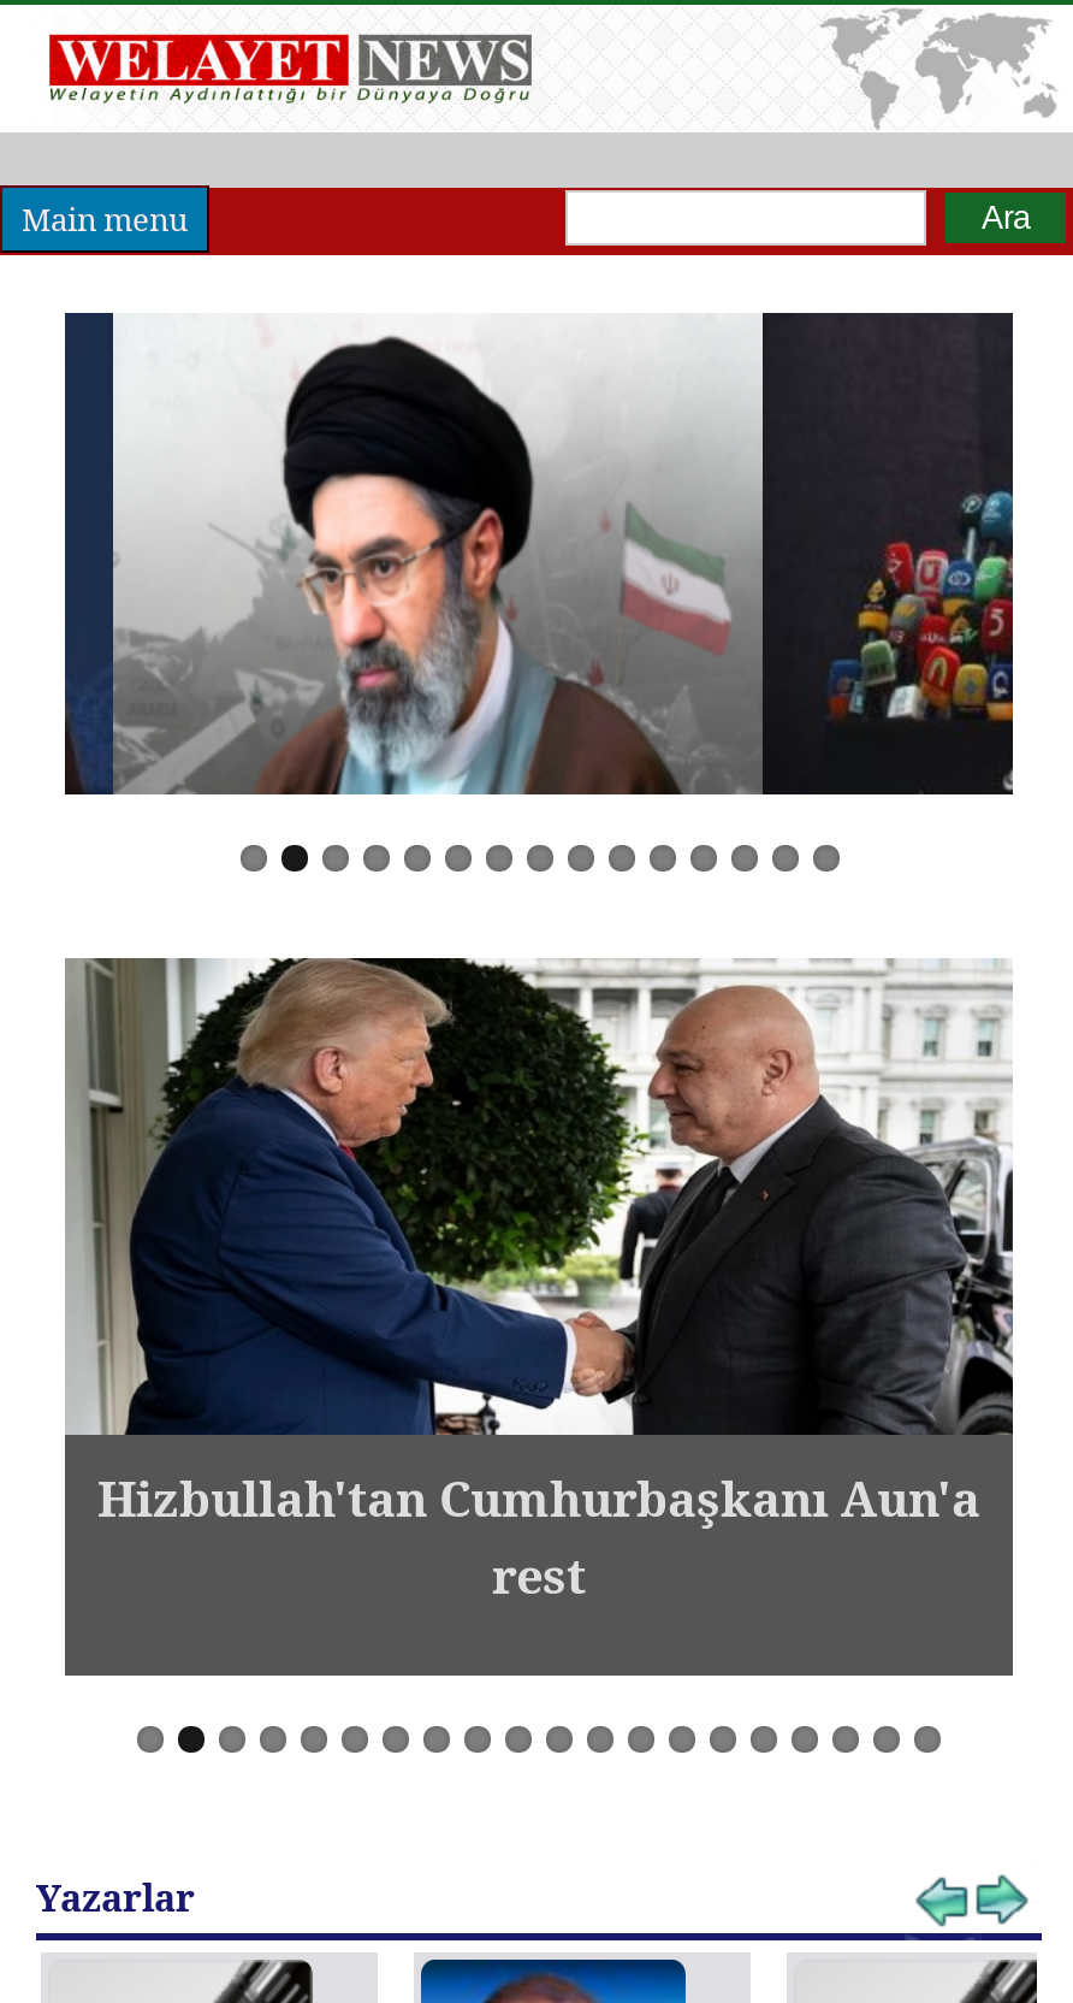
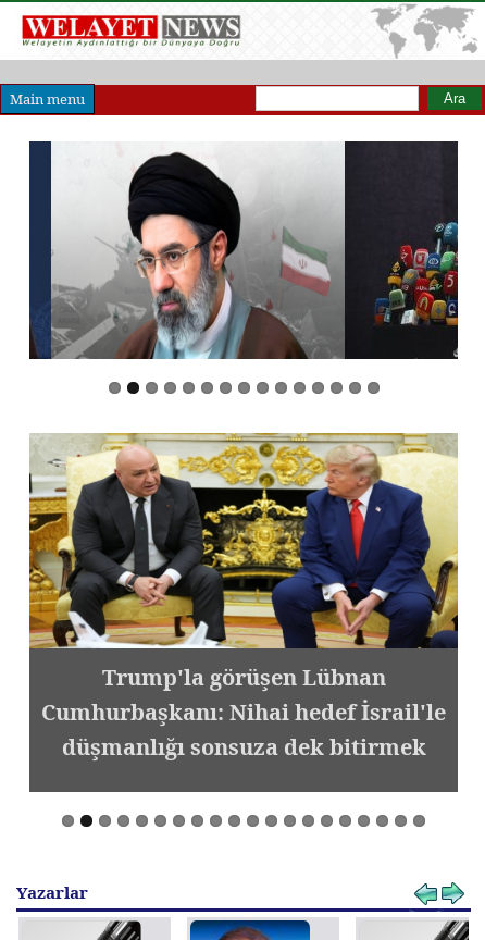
- [image]
- Hizbullah'tan Cumhurbaşkanı Aun'a
- rest
+ [image]
+ Trump'la görüşen Lübnan
+ Cumhurbaşkanı: Nihai hedef İsrail'le
+ düşmanlığı sonsuza dek bitirmek
